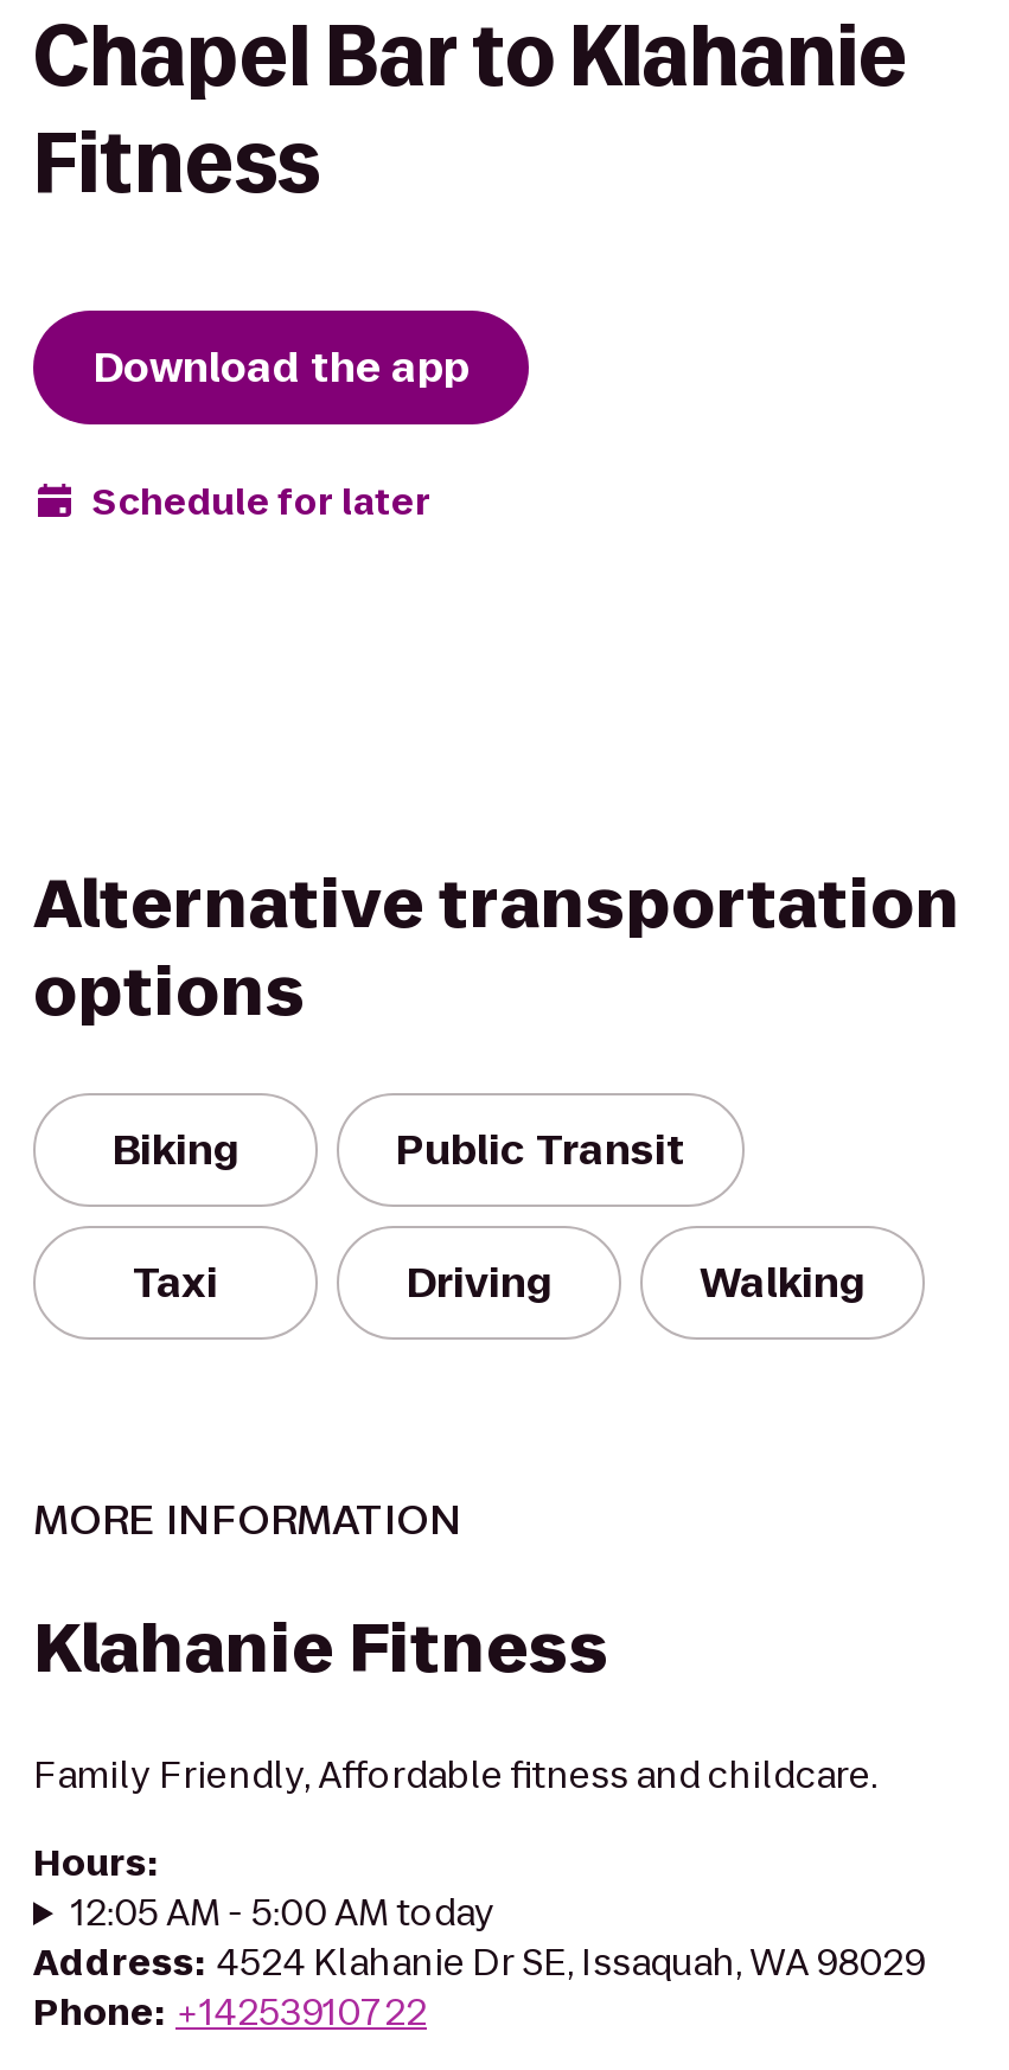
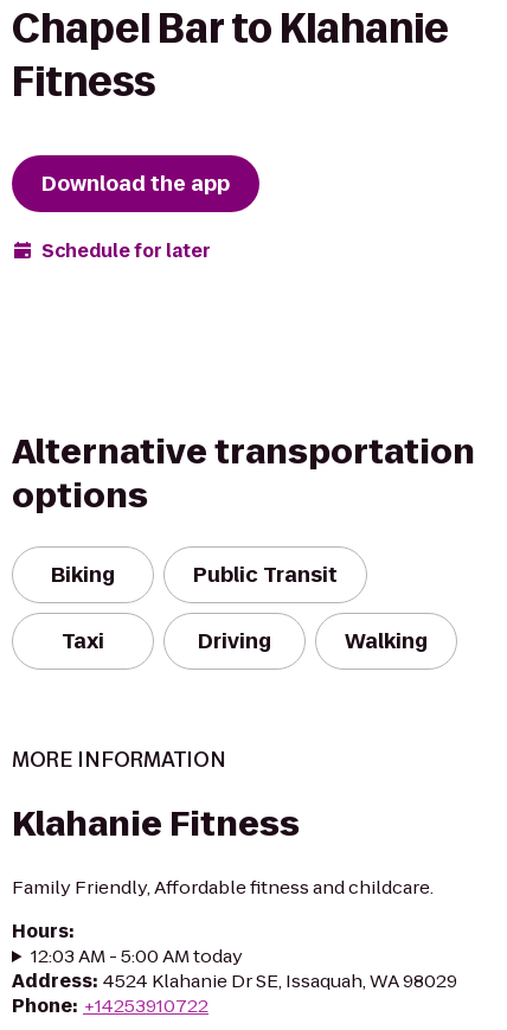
- 12:05 AM - 5:00 AM today
+ 12:03 AM - 5:00 AM today
